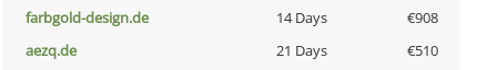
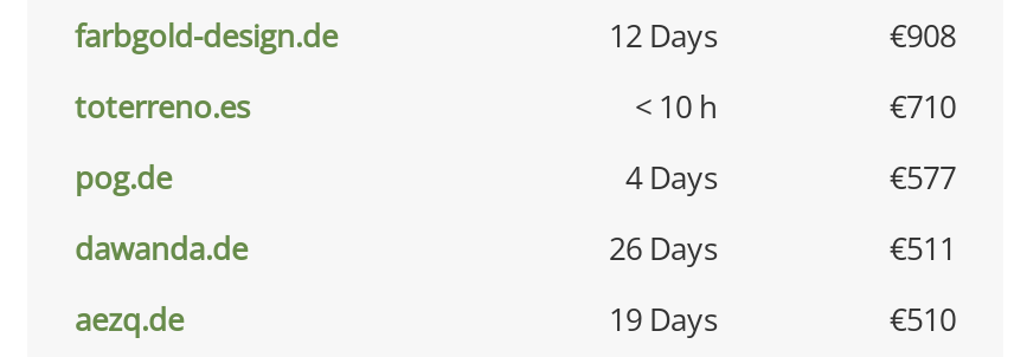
- 14 Days
+ 12 Days

+ toterreno.es
+ < 10 h
+ €710
+ pog.de
+ 4 Days
+ €577
+ dawanda.de
+ 26 Days
+ €511

- 21 Days
+ 19 Days
